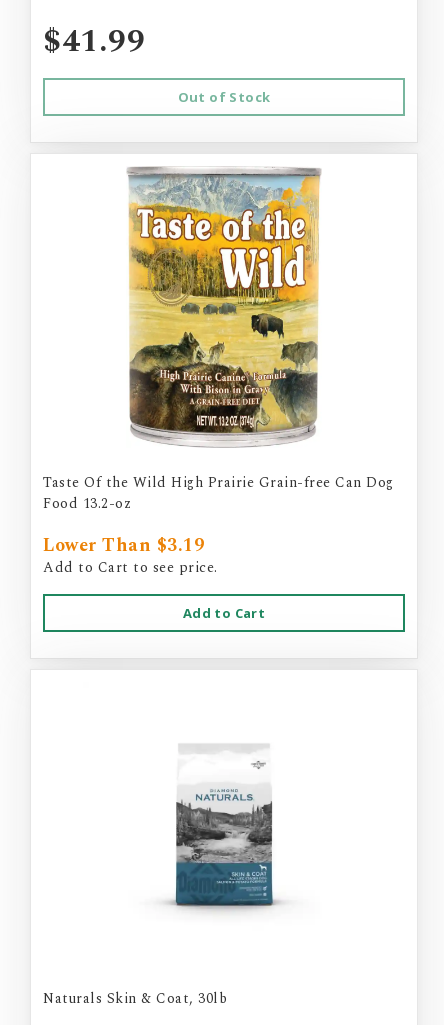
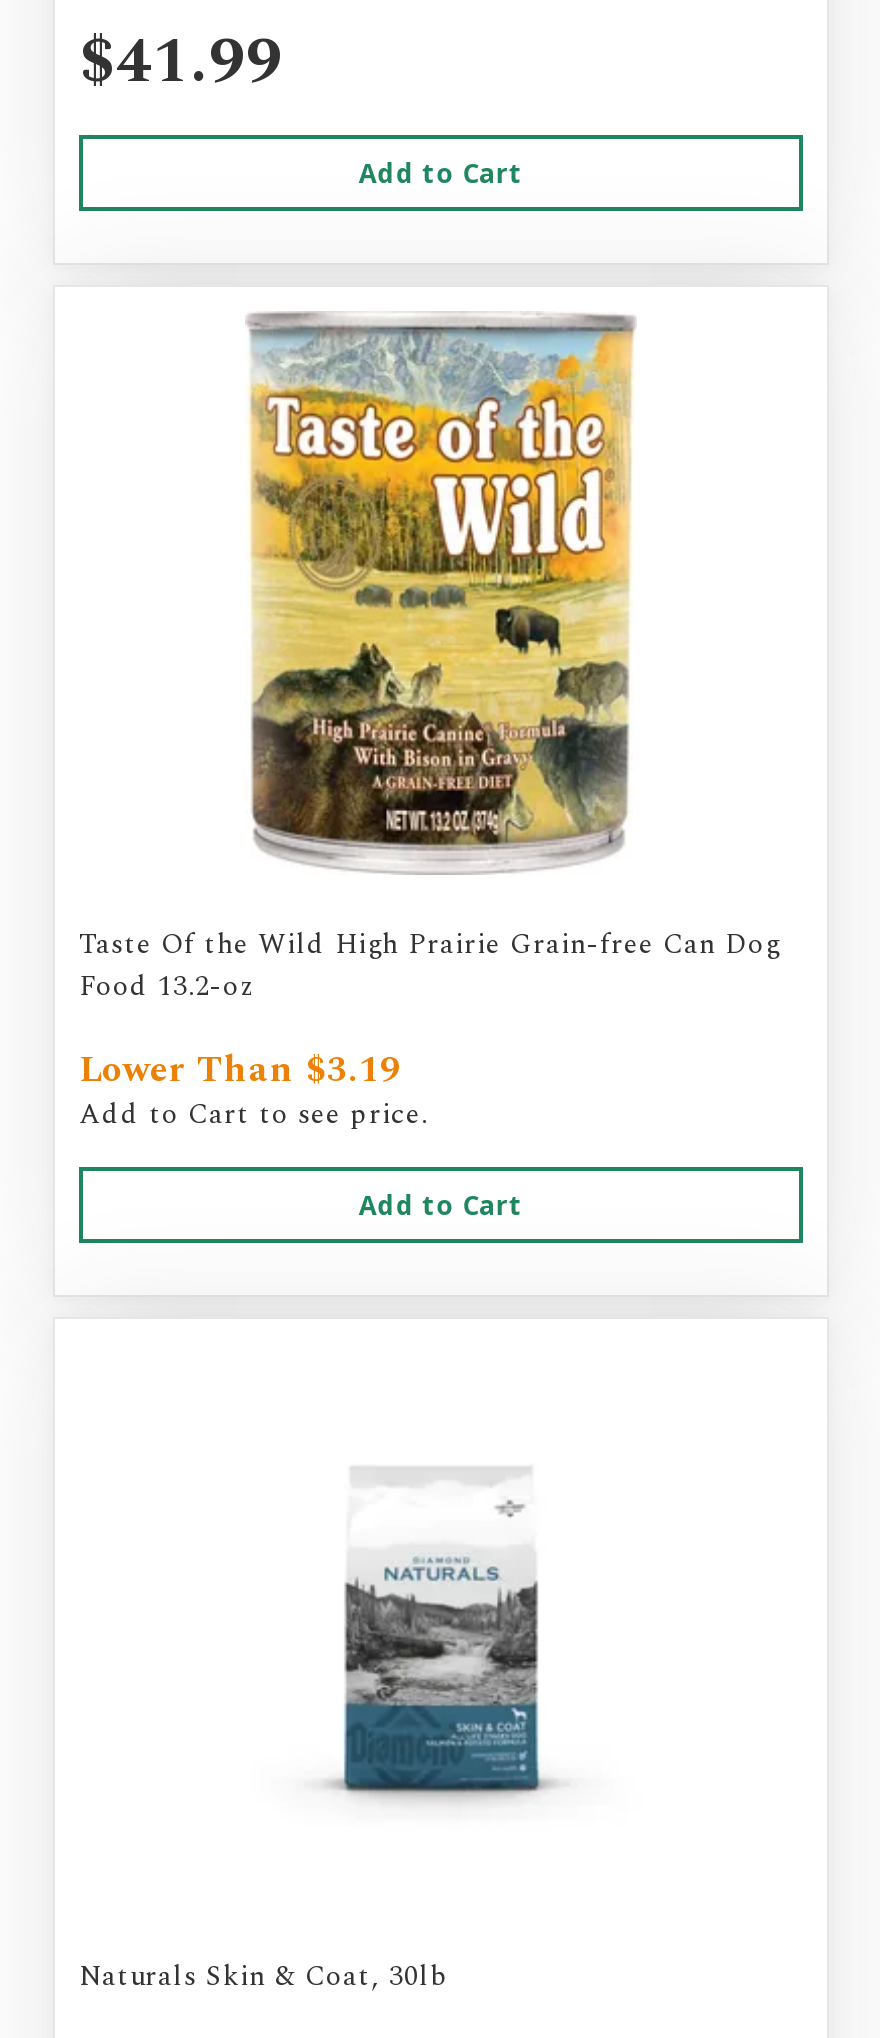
- Out of Stock
+ Add to Cart
